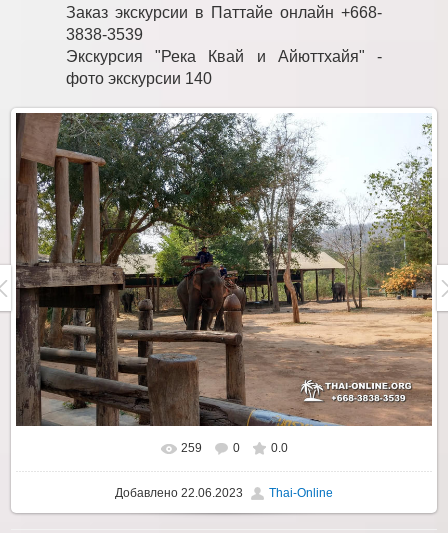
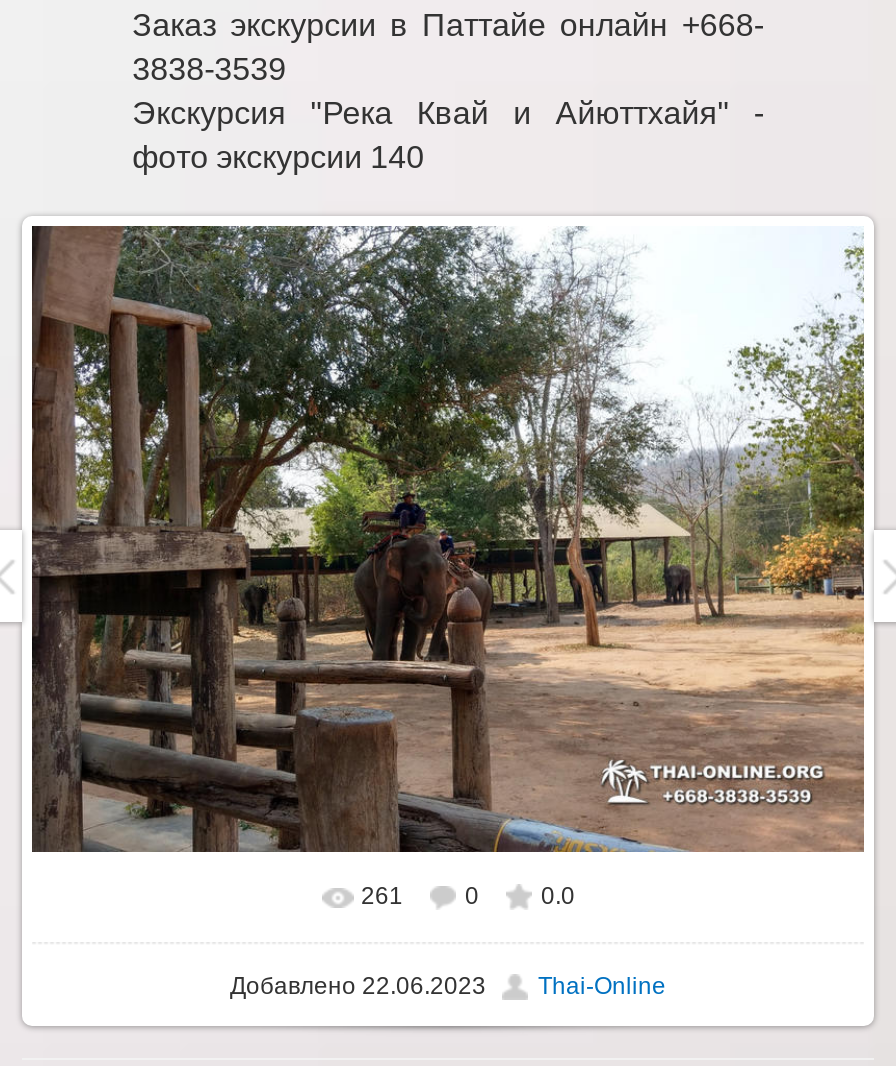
- 259
+ 261
